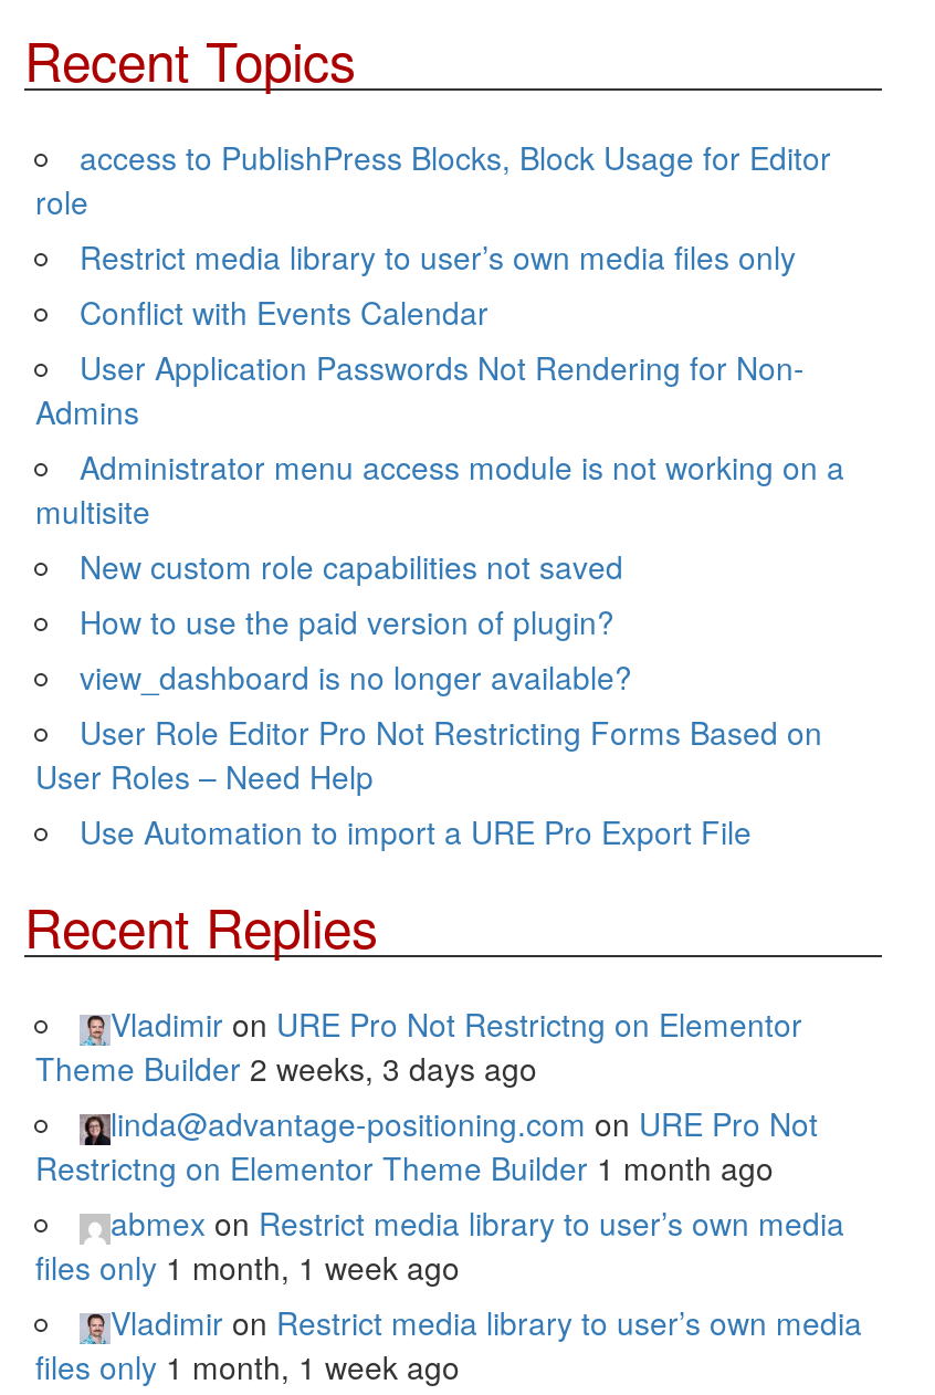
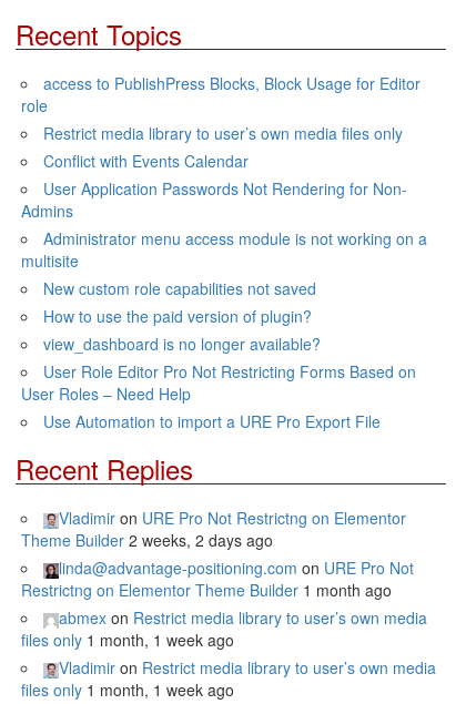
- Theme Builder 2 weeks, 3 days ago
+ Theme Builder 2 weeks, 2 days ago
